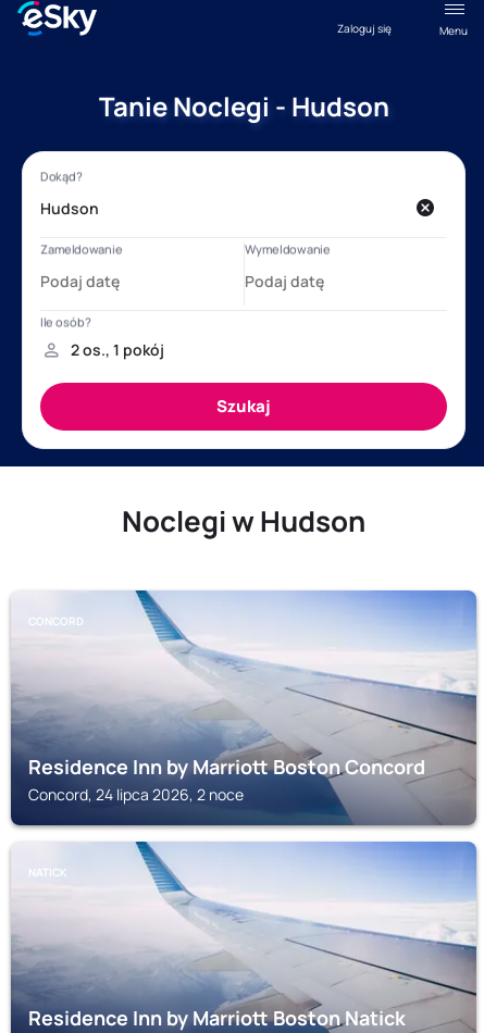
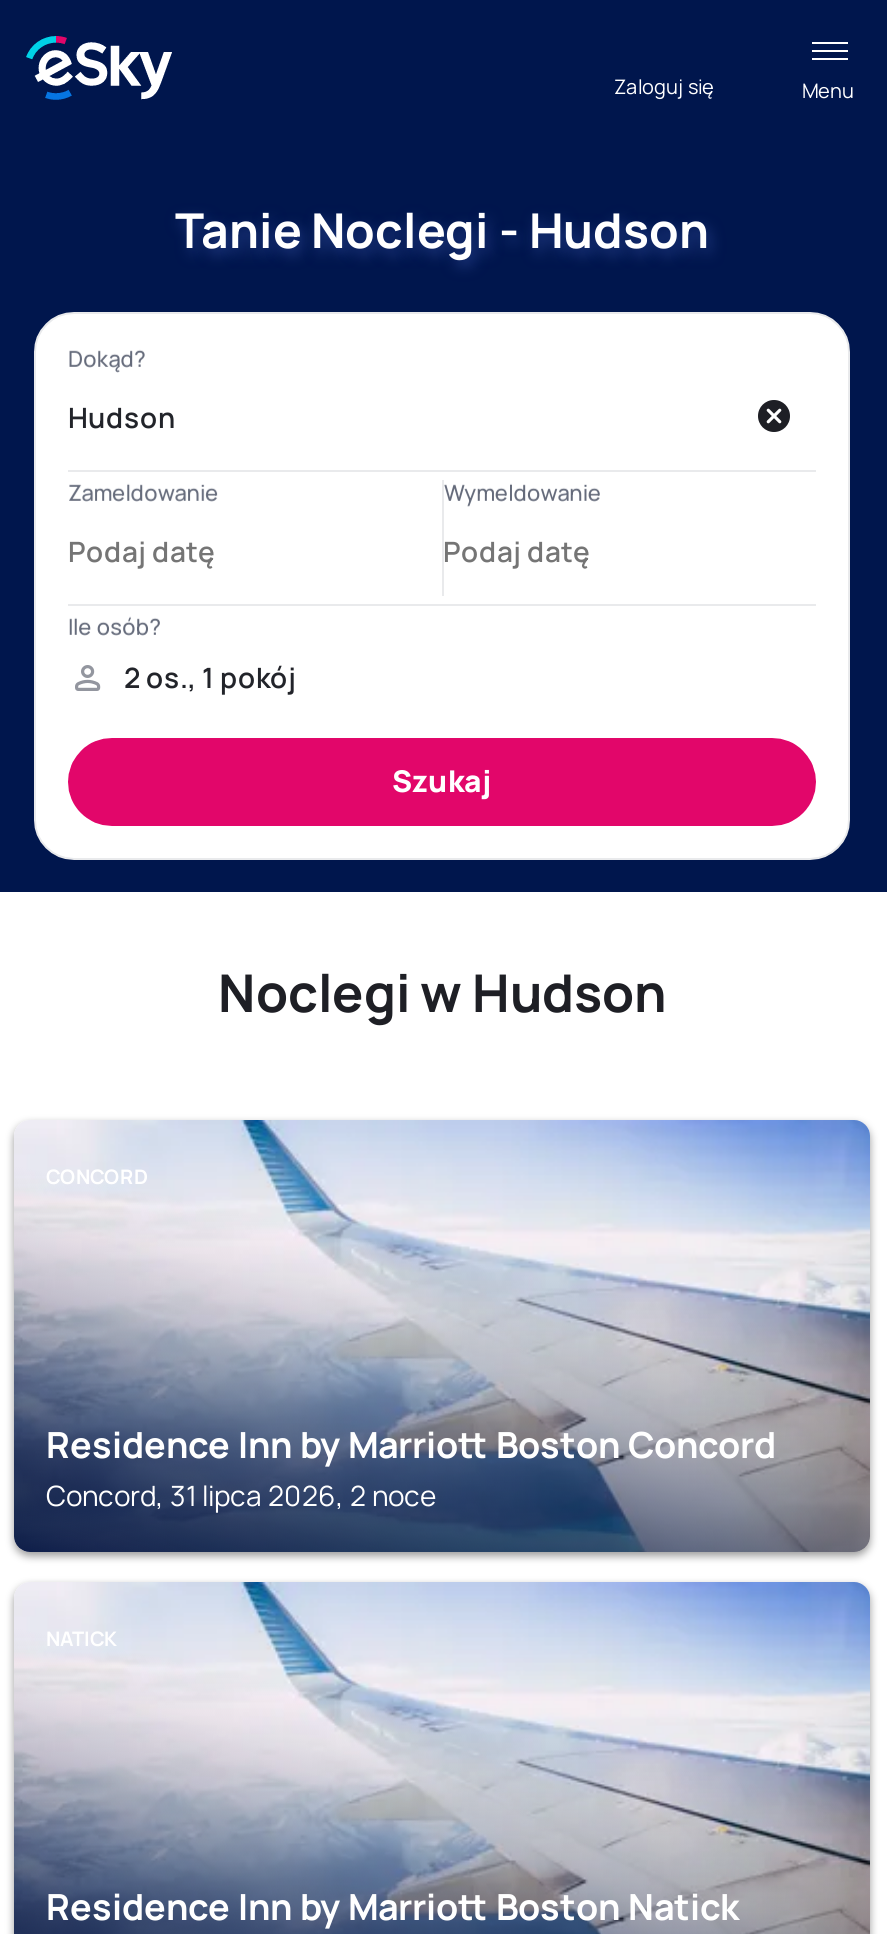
- Concord, 24 lipca 2026, 2 noce
+ Concord, 31 lipca 2026, 2 noce
